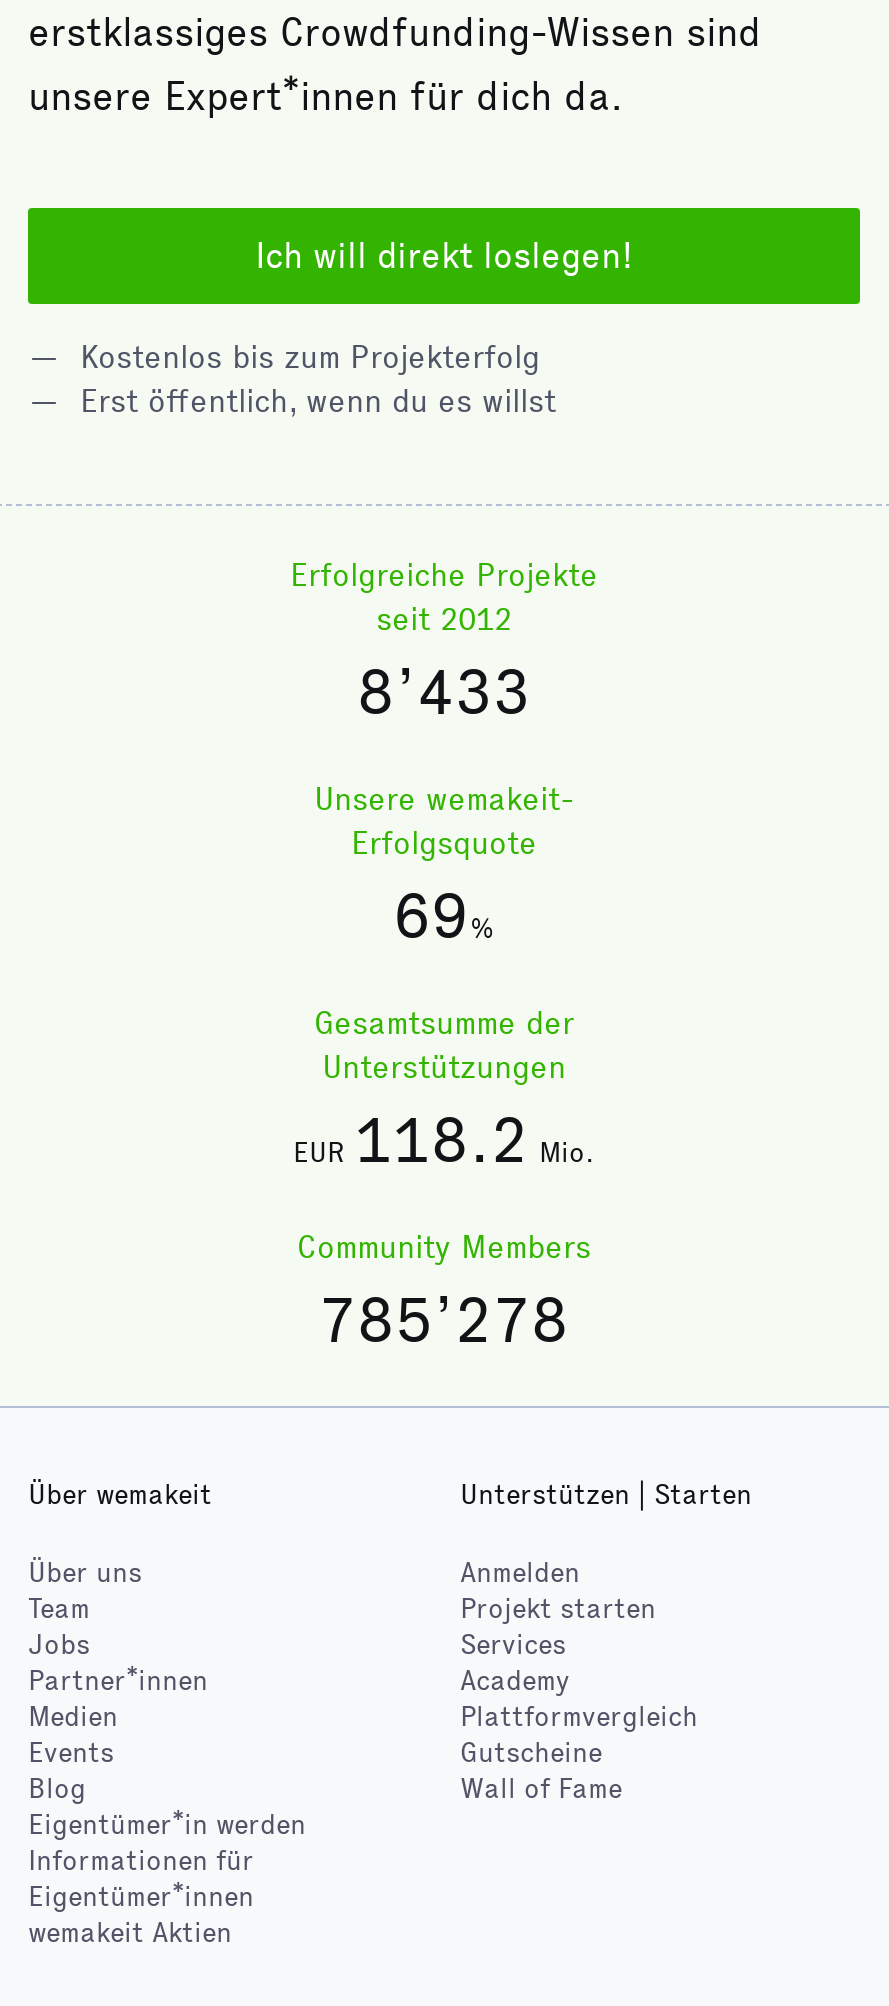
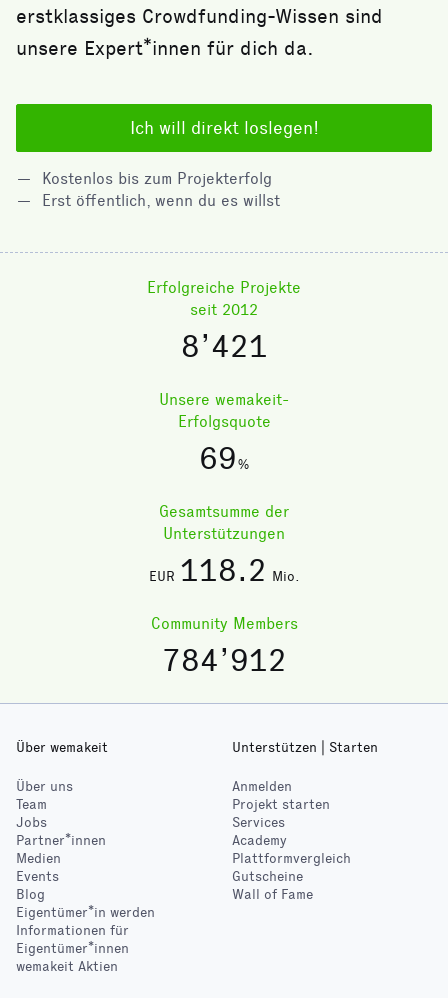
- 8’433
+ 8’421

- 785’278
+ 784’912
